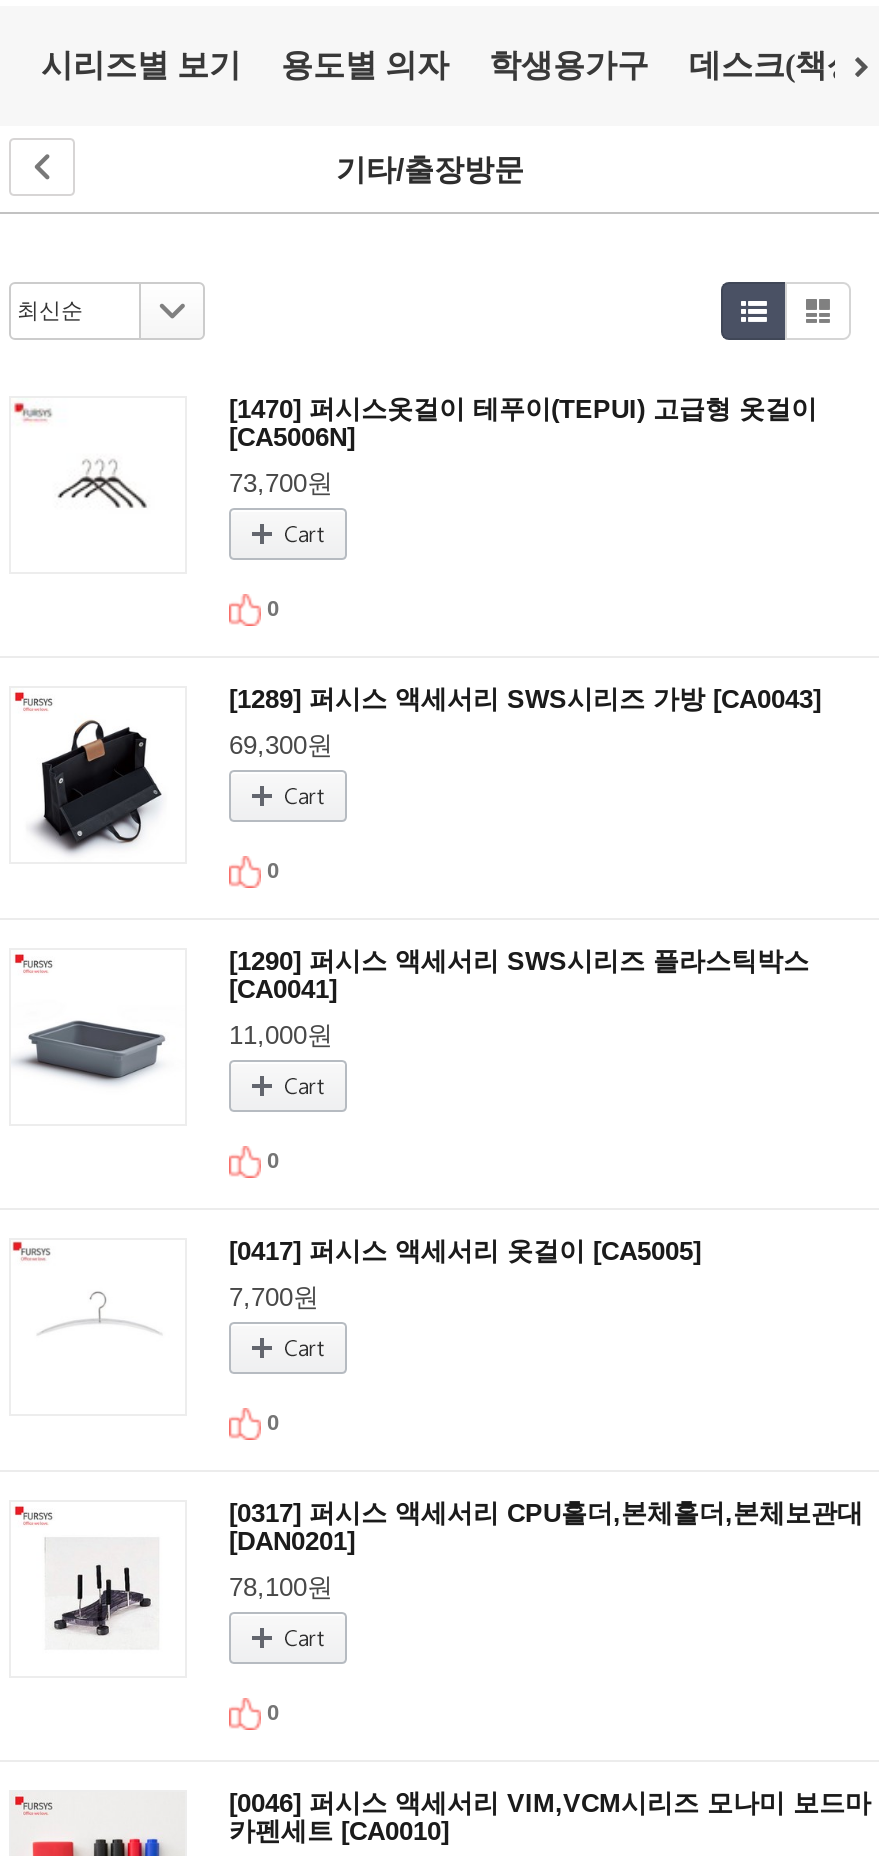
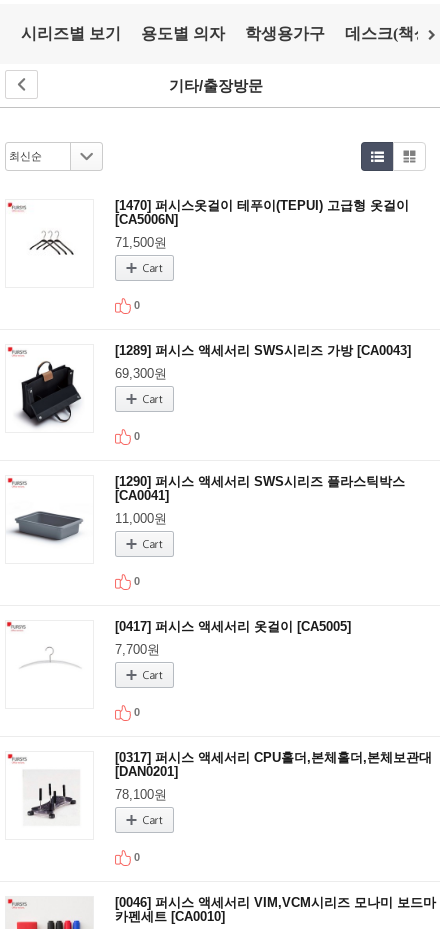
- 73,700원
+ 71,500원
